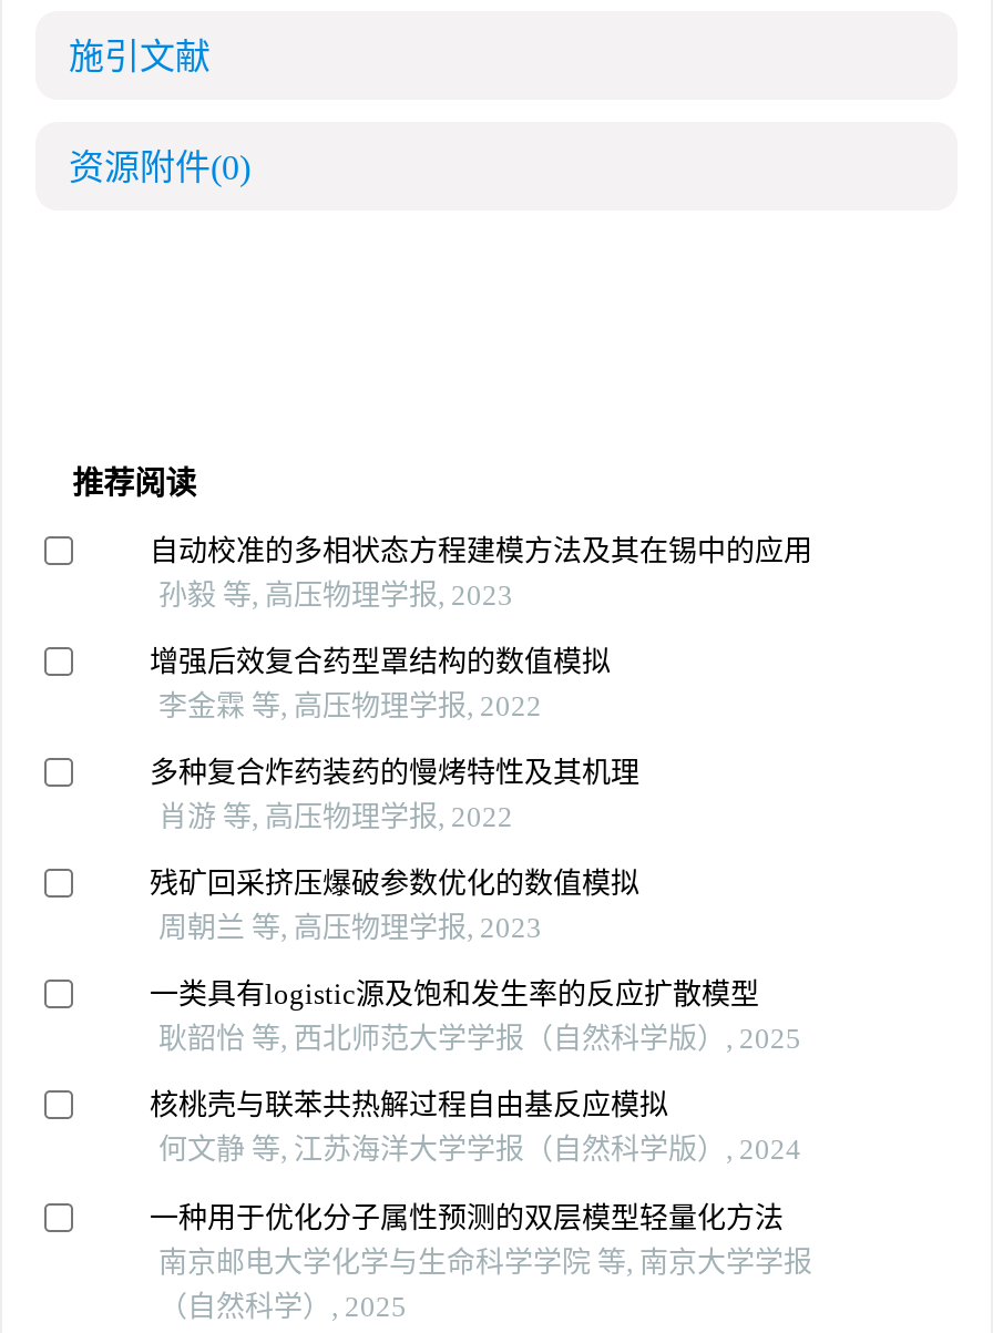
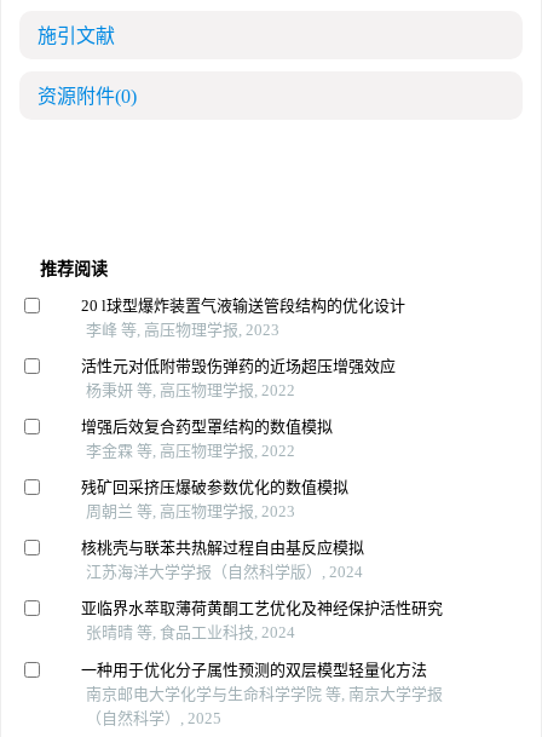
- 自动校准的多相状态方程建模方法及其在锡中的应用
- 孙毅 等, 高压物理学报, 2023
+ 20 l球型爆炸装置气液输送管段结构的优化设计
+ 李峰 等, 高压物理学报, 2023
+ 活性元对低附带毁伤弹药的近场超压增强效应
+ 杨秉妍 等, 高压物理学报, 2022

moved down: 增强后效复合药型罩结构的数值模拟 | 李金霖 等, 高压物理学报, 2022

- 多种复合炸药装药的慢烤特性及其机理
- 肖游 等, 高压物理学报, 2022

- 一类具有logistic源及饱和发生率的反应扩散模型
- 耿韶怡 等, 西北师范大学学报（自然科学版）, 2025

moved up: 核桃壳与联苯共热解过程自由基反应模拟

- 何文静 等, 江苏海洋大学学报（自然科学版）, 2024
+ 江苏海洋大学学报（自然科学版）, 2024
+ 亚临界水萃取薄荷黄酮工艺优化及神经保护活性研究
+ 张晴晴 等, 食品工业科技, 2024
